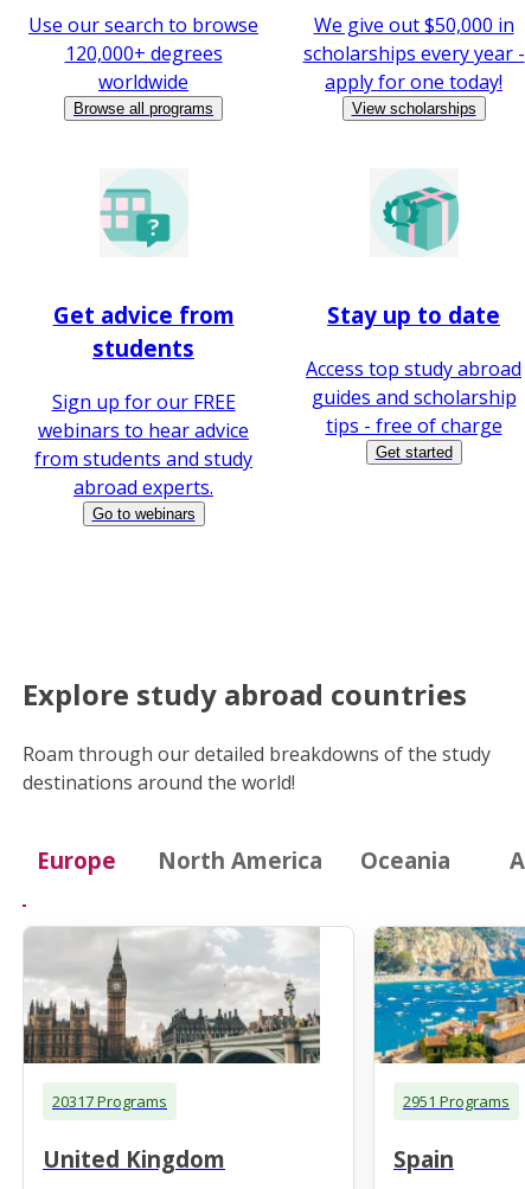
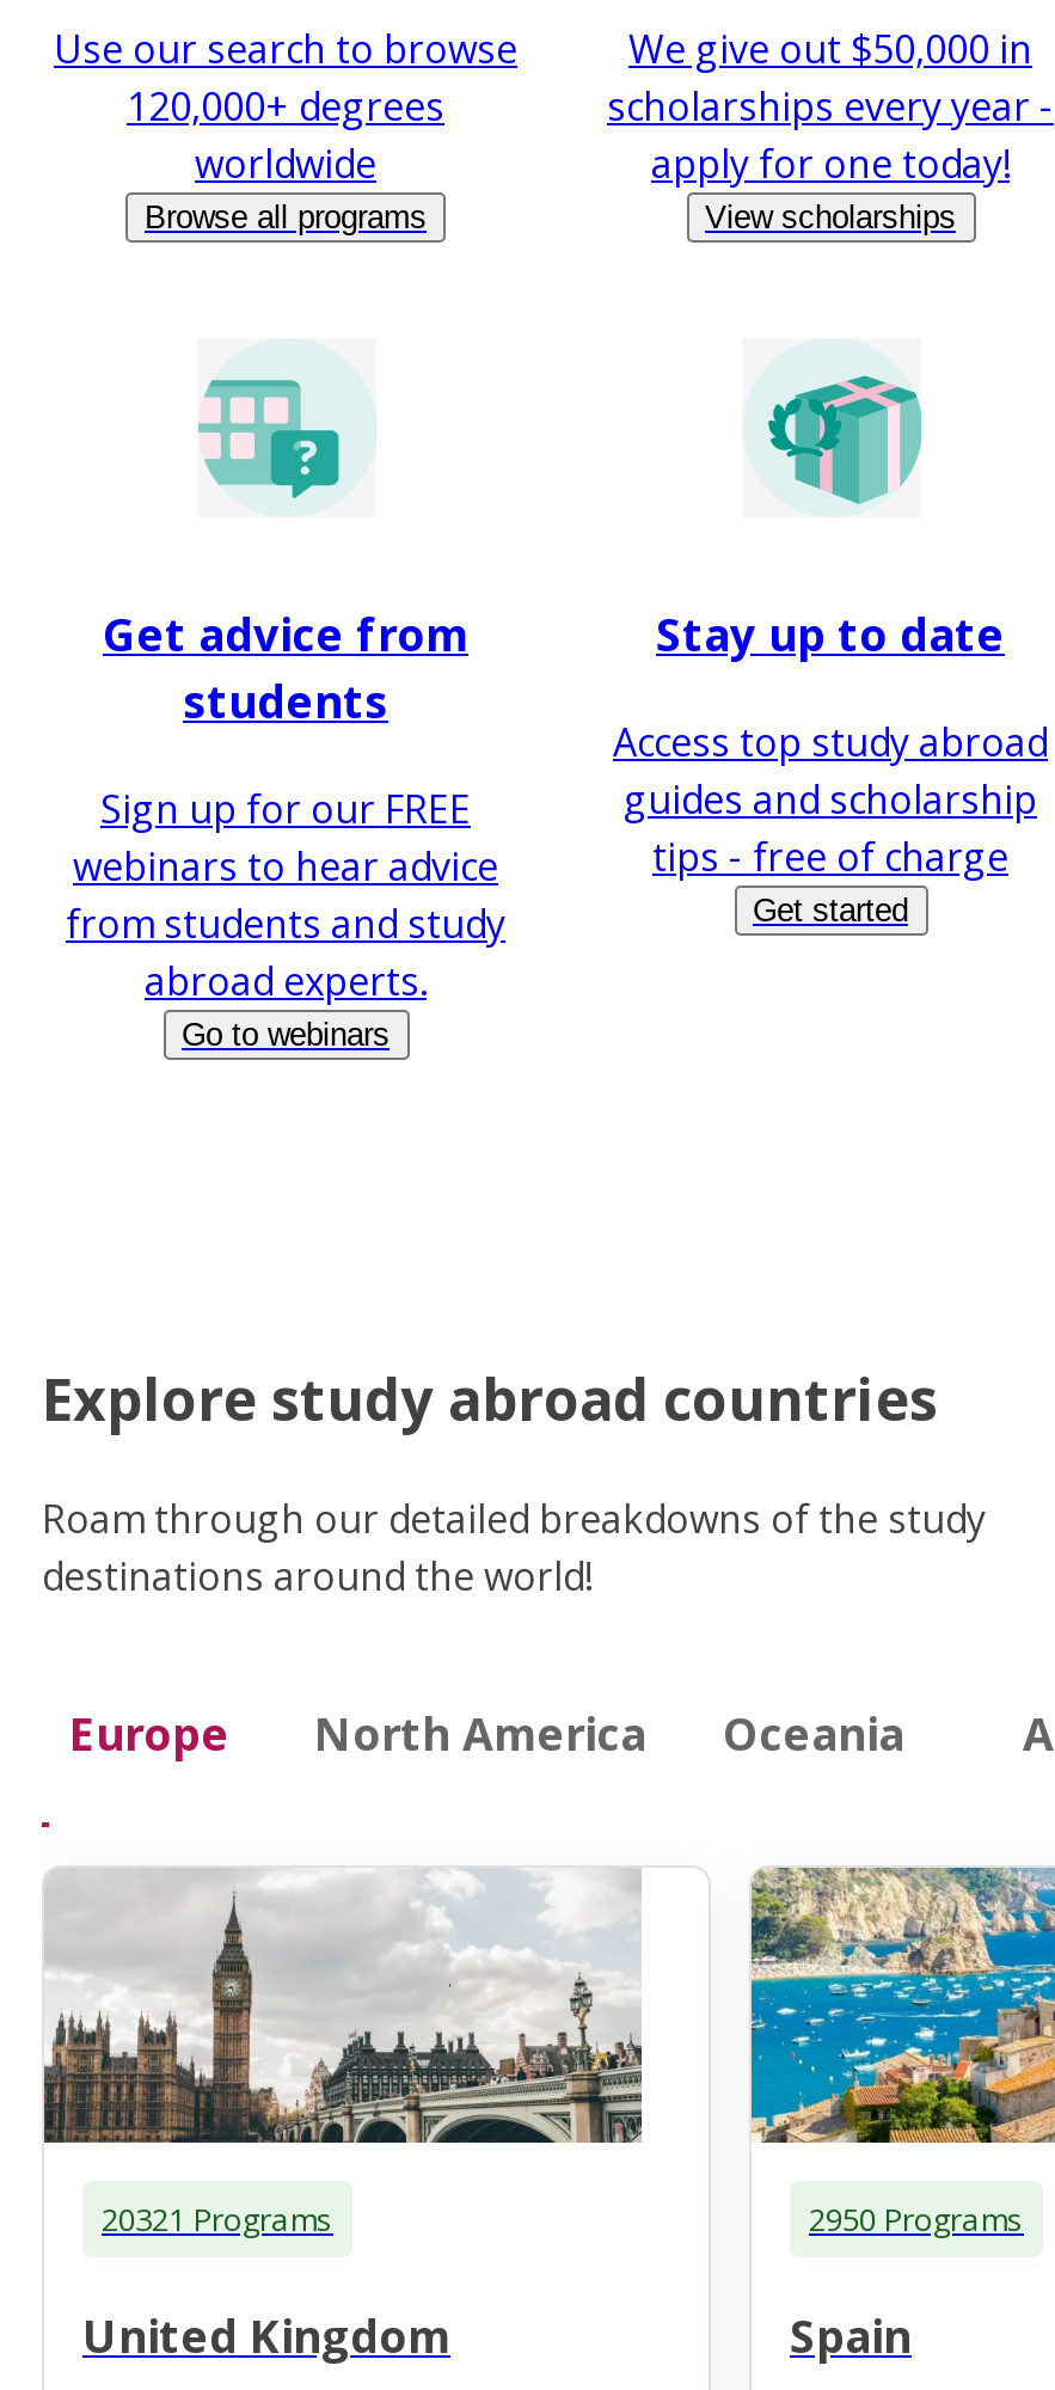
- 20317 Programs
+ 20321 Programs

- 2951 Programs
+ 2950 Programs
